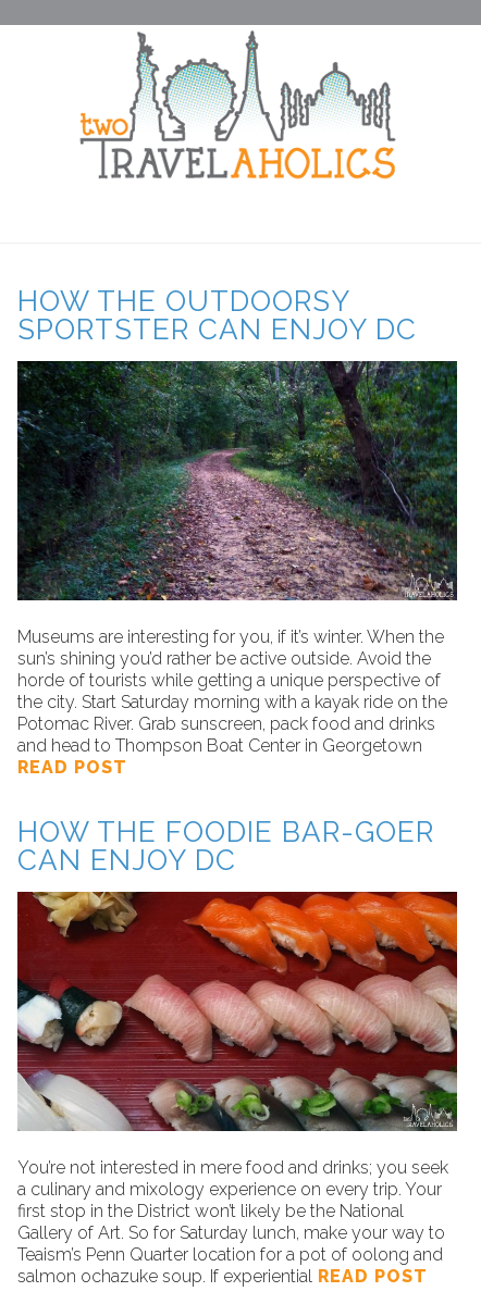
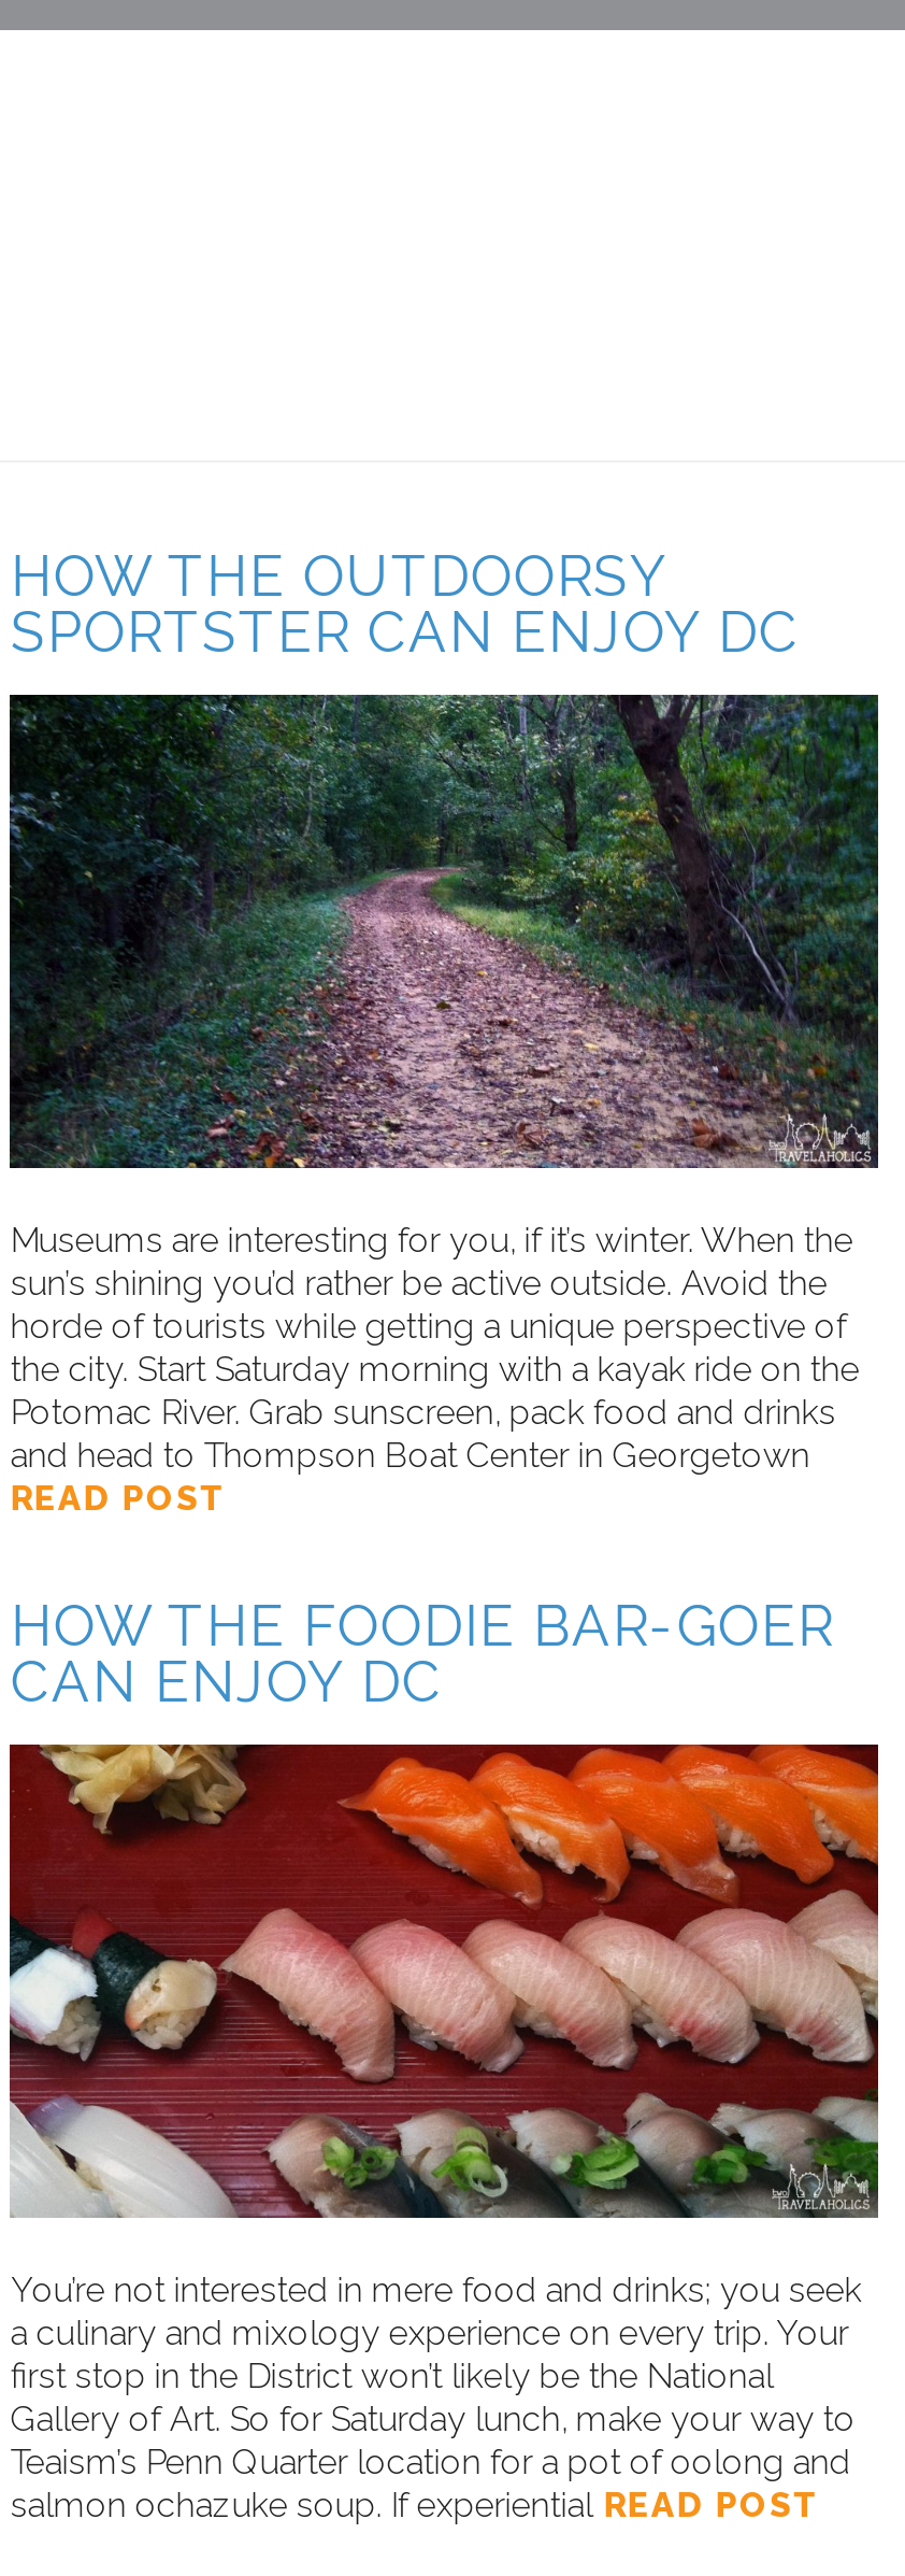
- [image]
